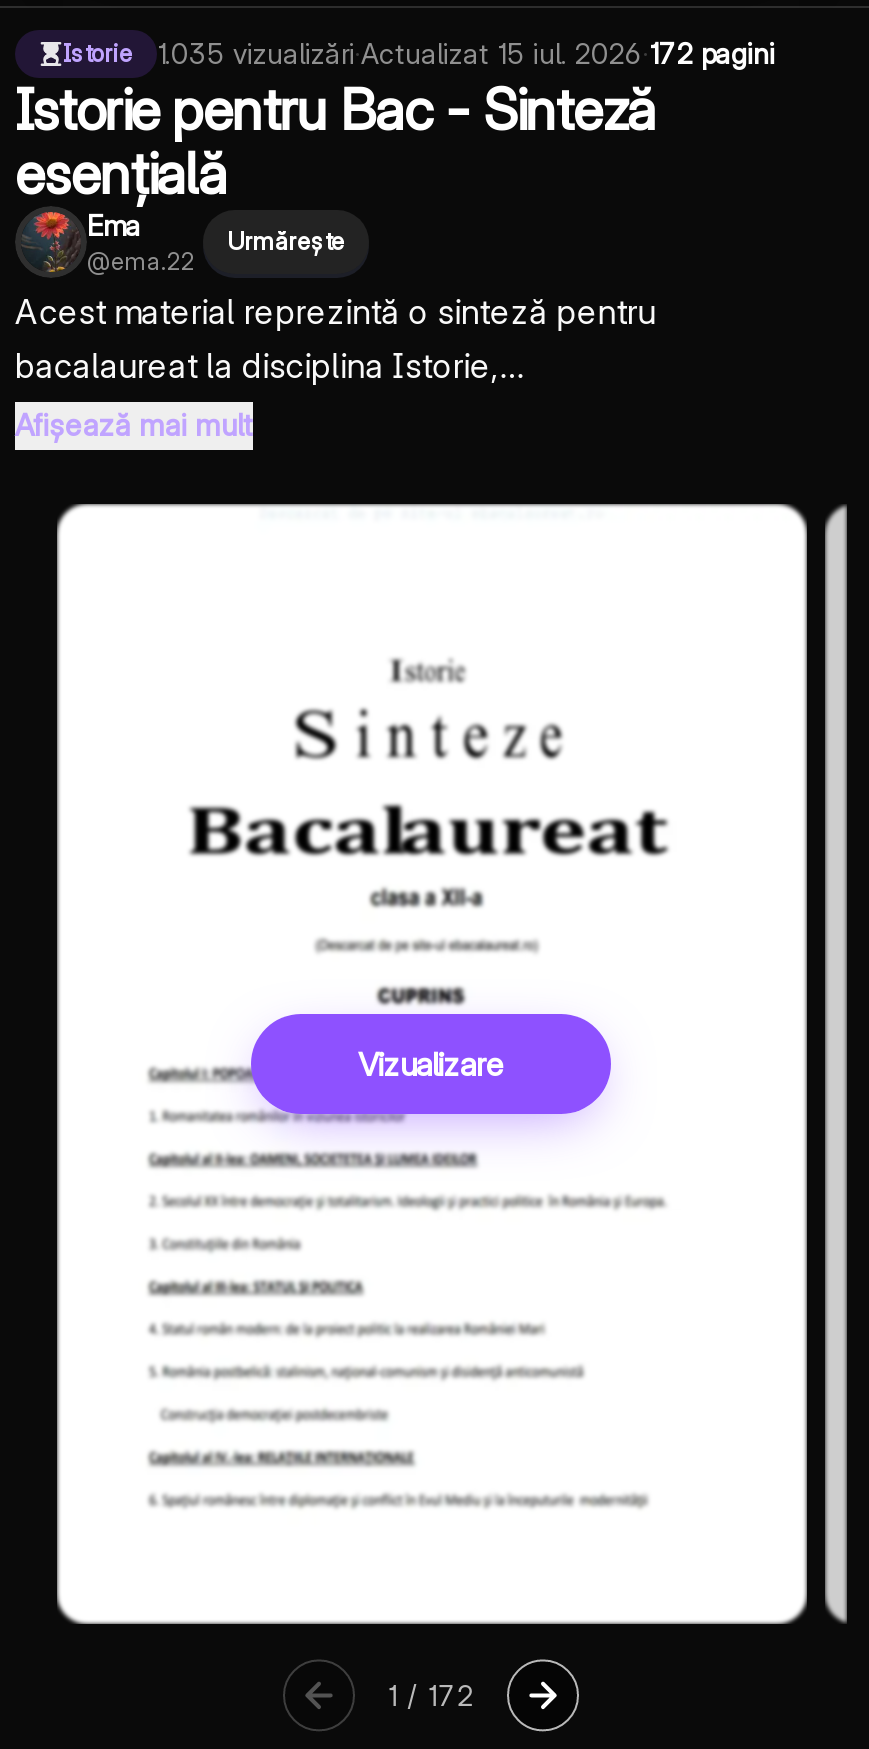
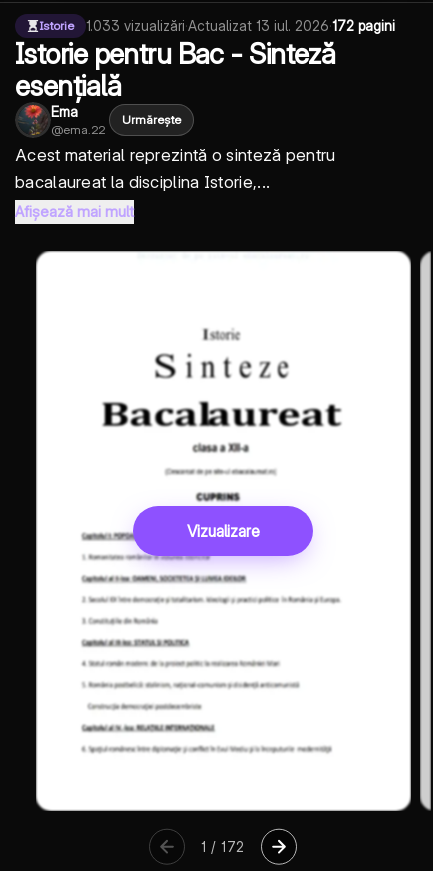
- 1.035 vizualizări · Actualizat 15 iul. 2026 · 172 pagini
+ 1.033 vizualizări · Actualizat 13 iul. 2026 · 172 pagini
